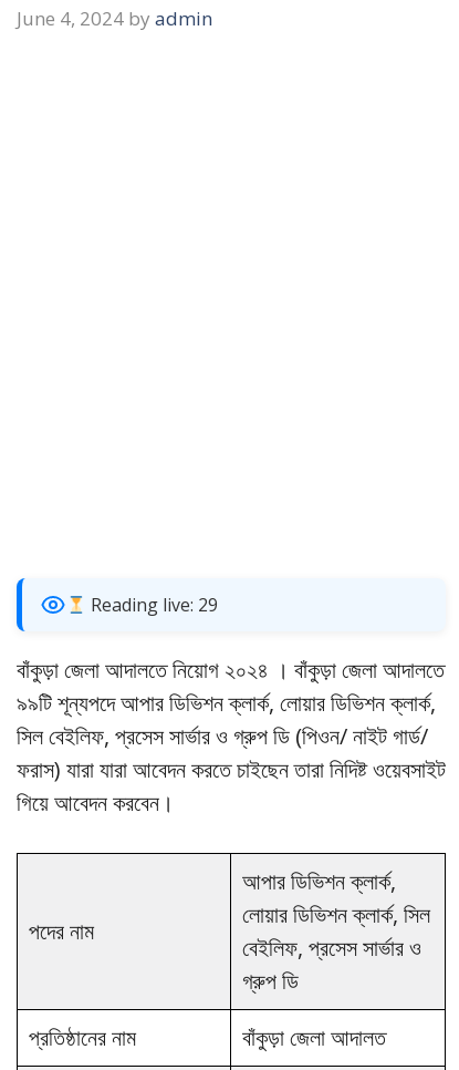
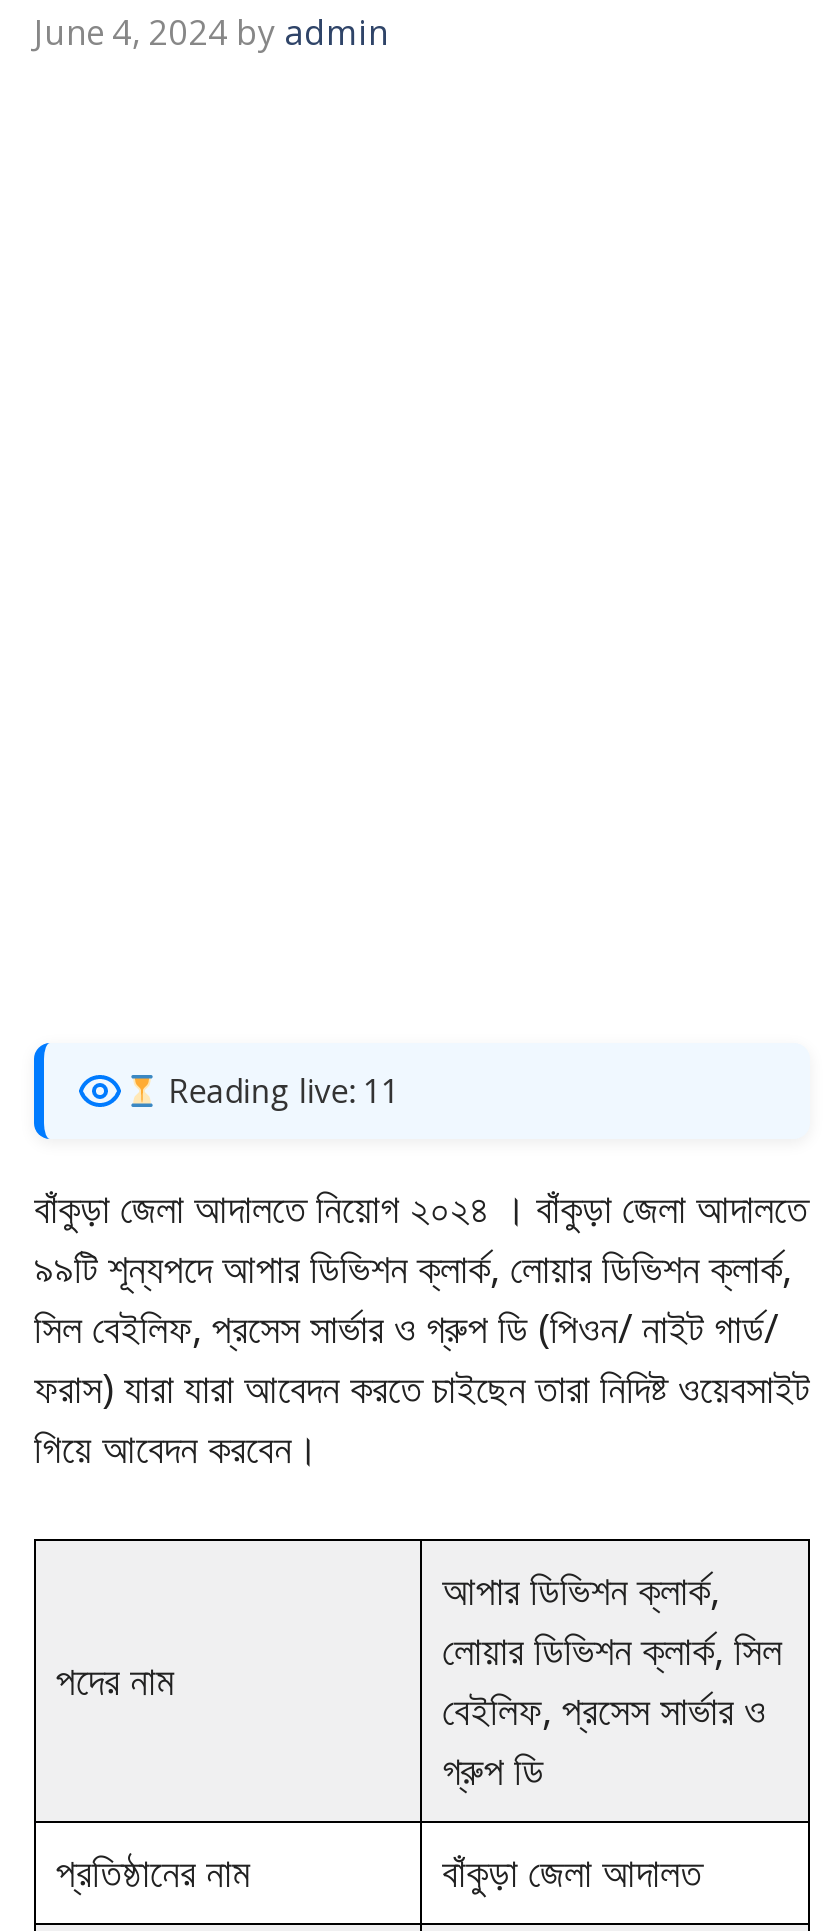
- Reading live: 29
+ Reading live: 11
